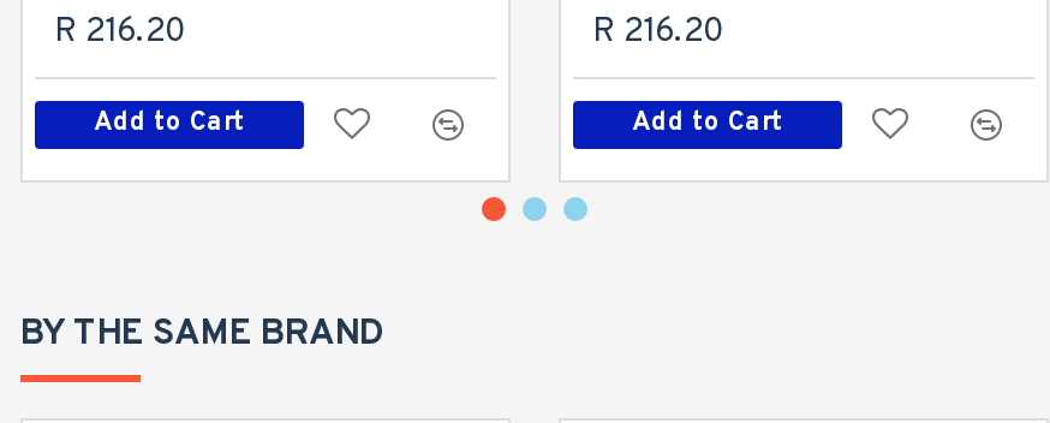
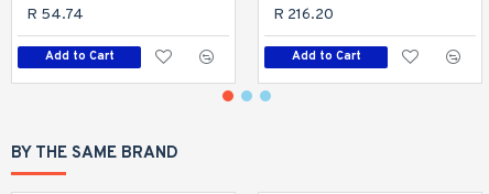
- R 216.20
+ R 54.74
